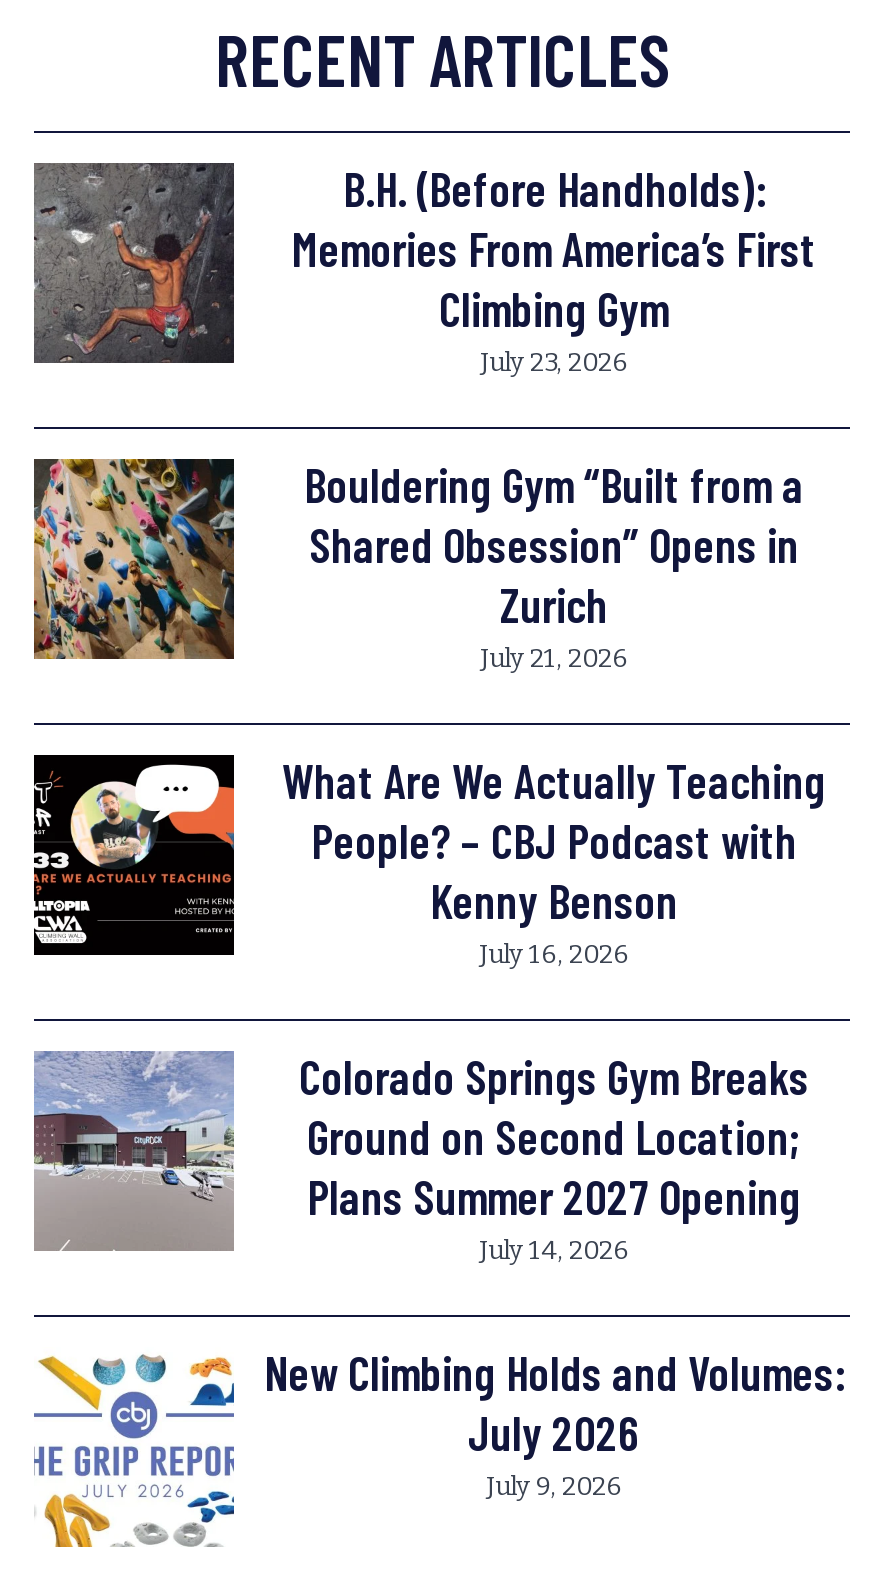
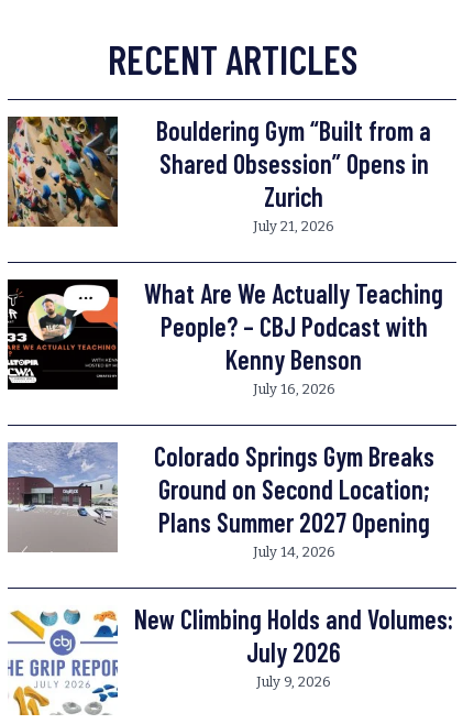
- [image]
- B.H. (Before Handholds):
- Memories From America’s First
- Climbing Gym
- July 23, 2026
